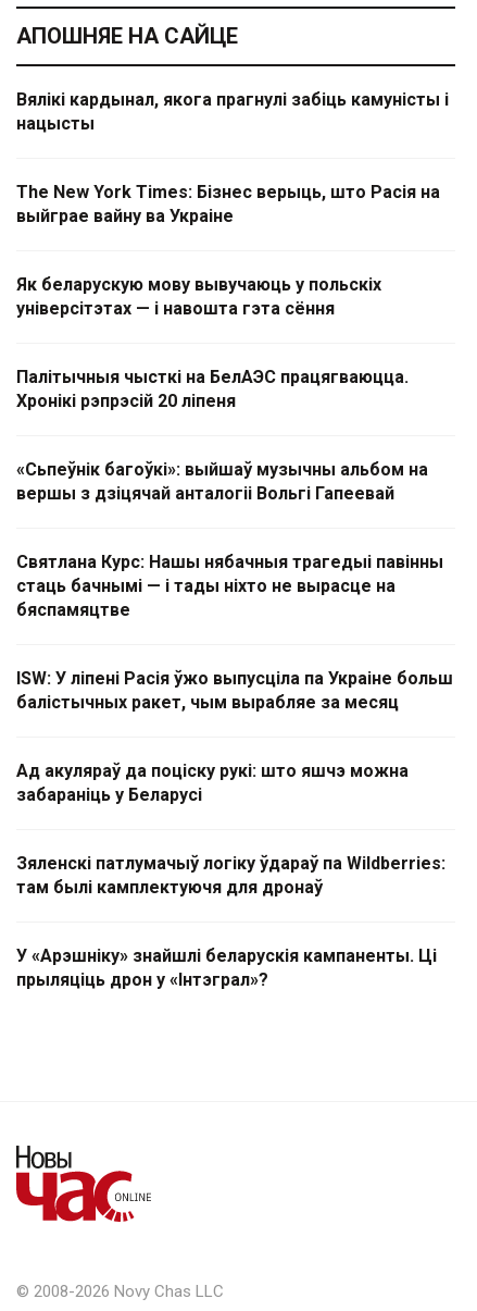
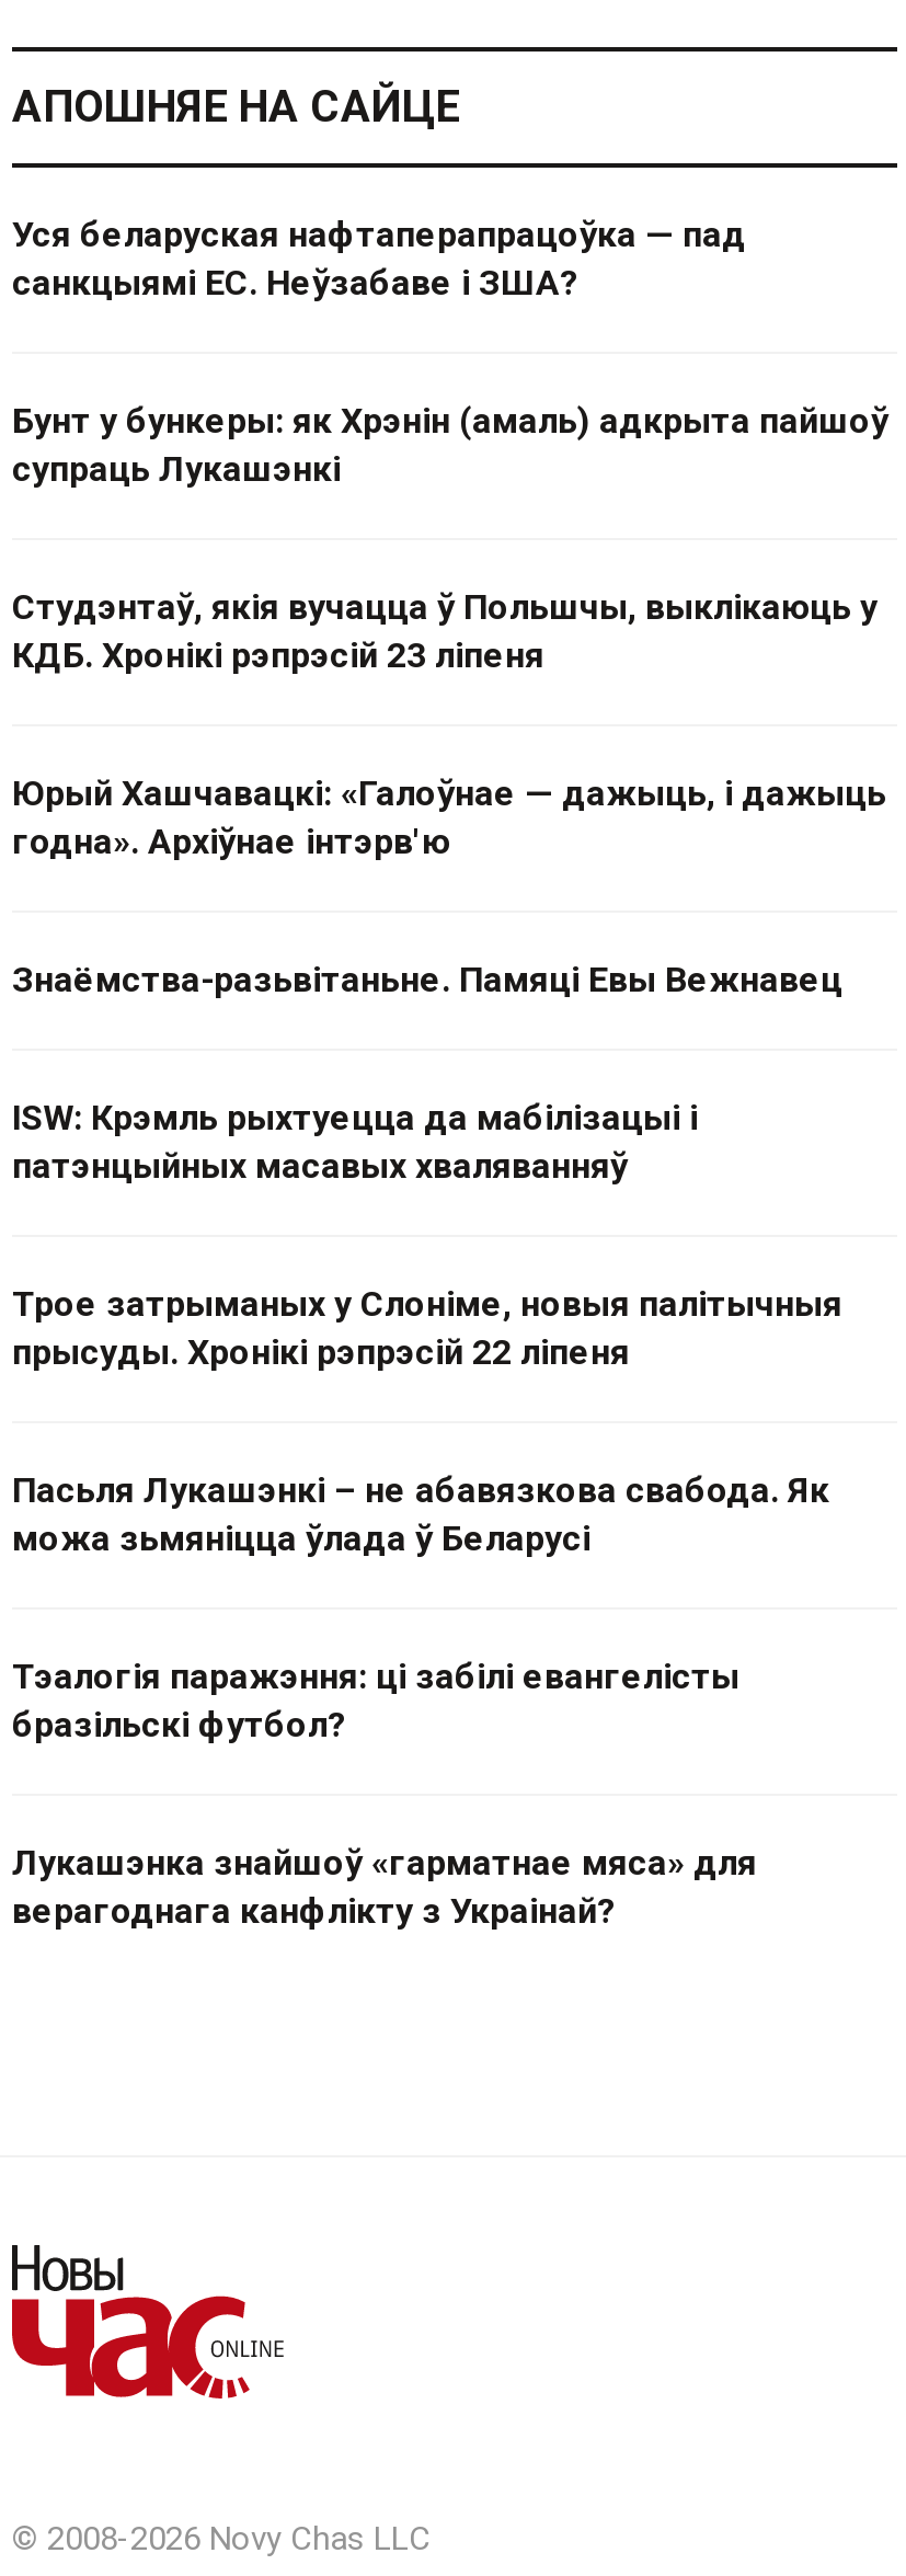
- Вялікі кардынал, якога прагнулі забіць камуністы і
- нацысты
+ Уся беларуская нафтаперапрацоўка — пад
+ санкцыямі ЕС. Неўзабаве і ЗША?

- The New York Times: Бізнес верыць, што Расія на
- выйграе вайну ва Украіне
+ Бунт у бункеры: як Хрэнін (амаль) адкрыта пайшоў
+ супраць Лукашэнкі

- Як беларускую мову вывучаюць у польскіх
- універсітэтах — і навошта гэта сёння
+ Студэнтаў, якія вучацца ў Польшчы, выклікаюць у
+ КДБ. Хронікі рэпрэсій 23 ліпеня

- Палітычныя чысткі на БелАЭС працягваюцца.
- Хронікі рэпрэсій 20 ліпеня
+ Юрый Хашчавацкі: «Галоўнае — дажыць, і дажыць
+ годна». Архіўнае інтэрв'ю

- «Сьпеўнік багоўкі»: выйшаў музычны альбом на
- вершы з дзіцячай анталогіі Вольгі Гапеевай
+ Знаёмства-разьвітаньне. Памяці Евы Вежнавец

- Святлана Курс: Нашы нябачныя трагедыі павінны
- стаць бачнымі — і тады ніхто не вырасце на
- бяспамяцтве
+ ISW: Крэмль рыхтуецца да мабілізацыі і
+ патэнцыйных масавых хваляванняў

- ISW: У ліпені Расія ўжо выпусціла па Украіне больш
- балістычных ракет, чым вырабляе за месяц
+ Трое затрыманых у Слоніме, новыя палітычныя
+ прысуды. Хронікі рэпрэсій 22 ліпеня

- Ад акуляраў да поціску рукі: што яшчэ можна
- забараніць у Беларусі
+ Пасьля Лукашэнкі – не абавязкова свабода. Як
+ можа зьмяніцца ўлада ў Беларусі

- Зяленскі патлумачыў логіку ўдараў па Wildberries:
- там былі камплектуючя для дронаў
+ Тэалогія паражэння: ці забілі евангелісты
+ бразільскі футбол?

- У «Арэшніку» знайшлі беларускія кампаненты. Ці
- прыляціць дрон у «Інтэграл»?
+ Лукашэнка знайшоў «гарматнае мяса» для
+ верагоднага канфлікту з Украінай?
